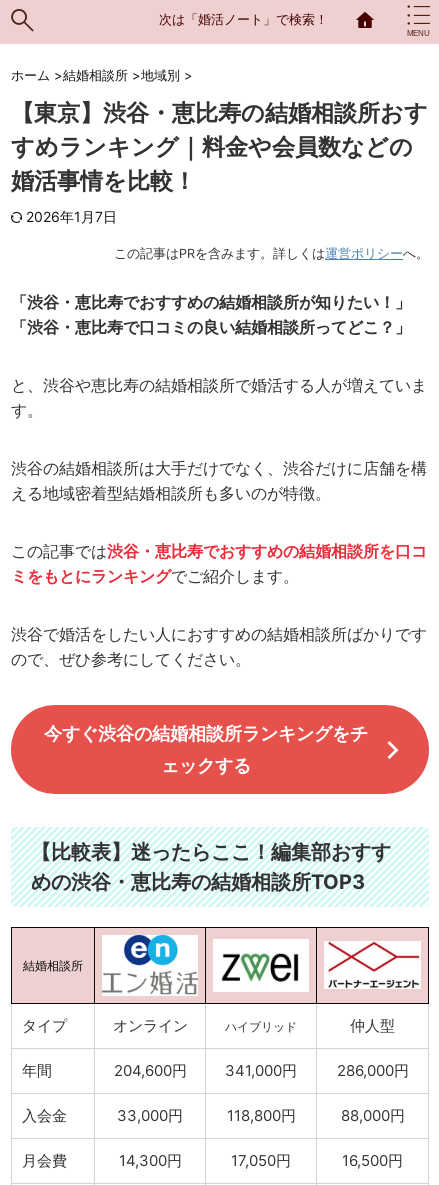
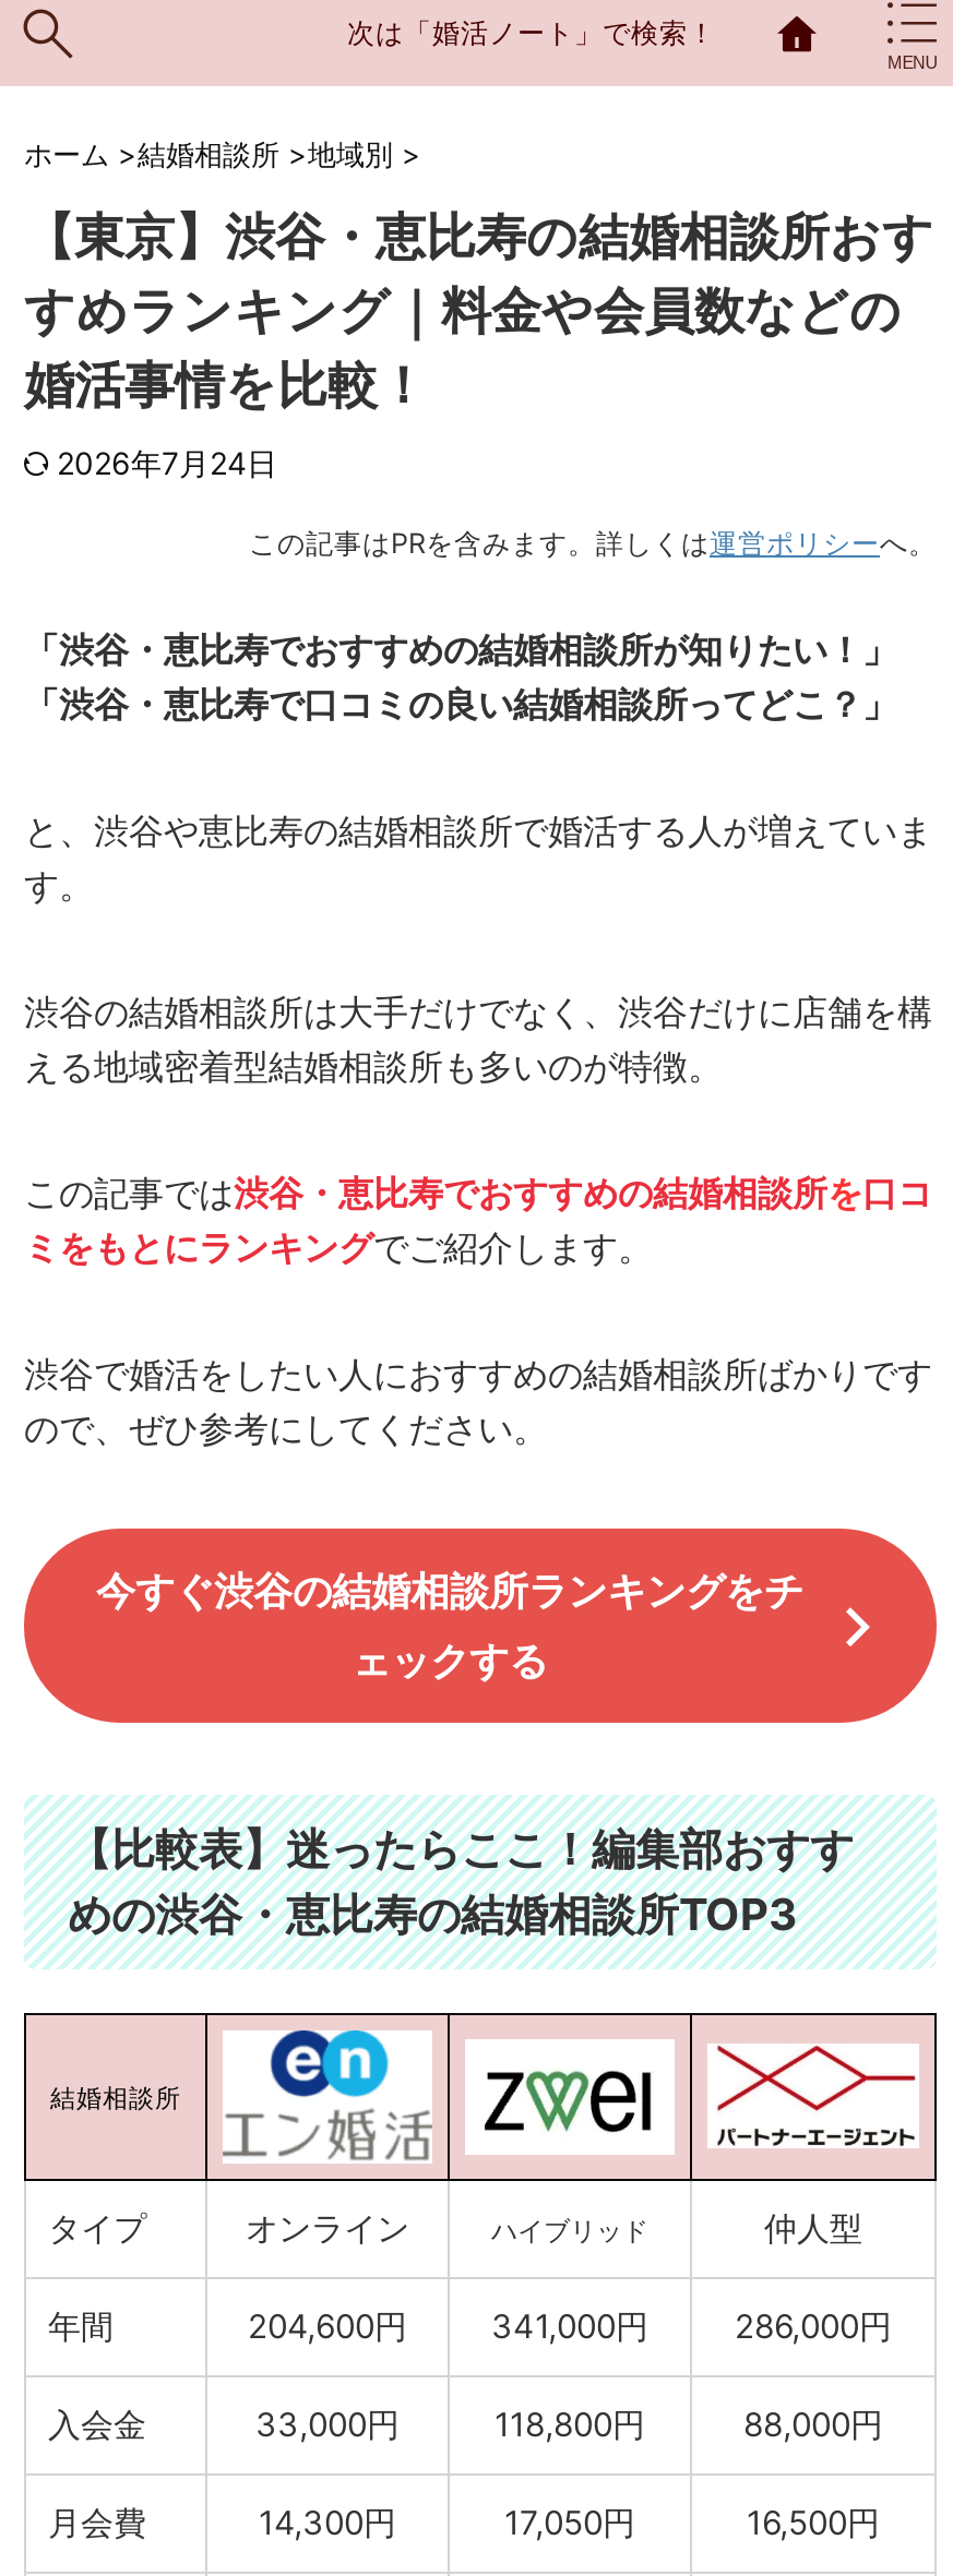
- 2026年1月7日
+ 2026年7月24日
